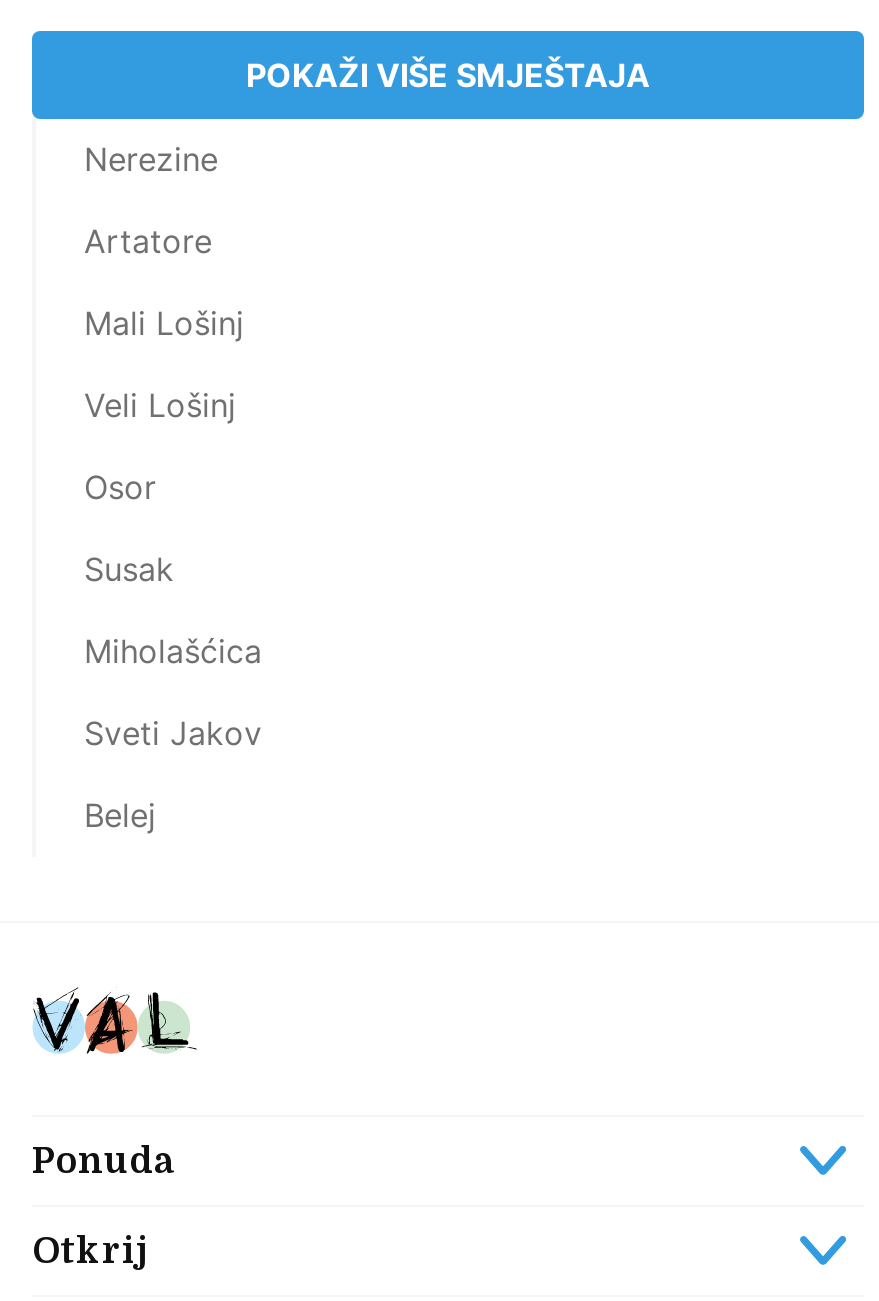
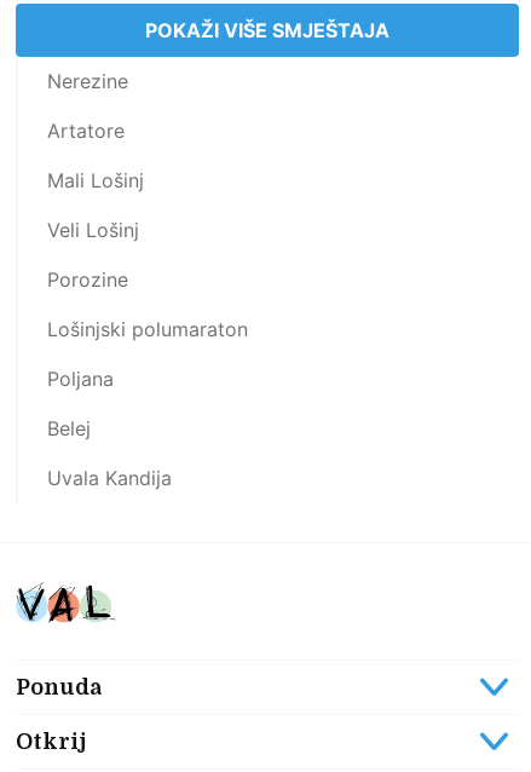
- Osor
- Susak
- Miholašćica
- Sveti Jakov
+ Porozine
+ Lošinjski polumaraton
+ Poljana

moved up: Belej

+ Uvala Kandija
